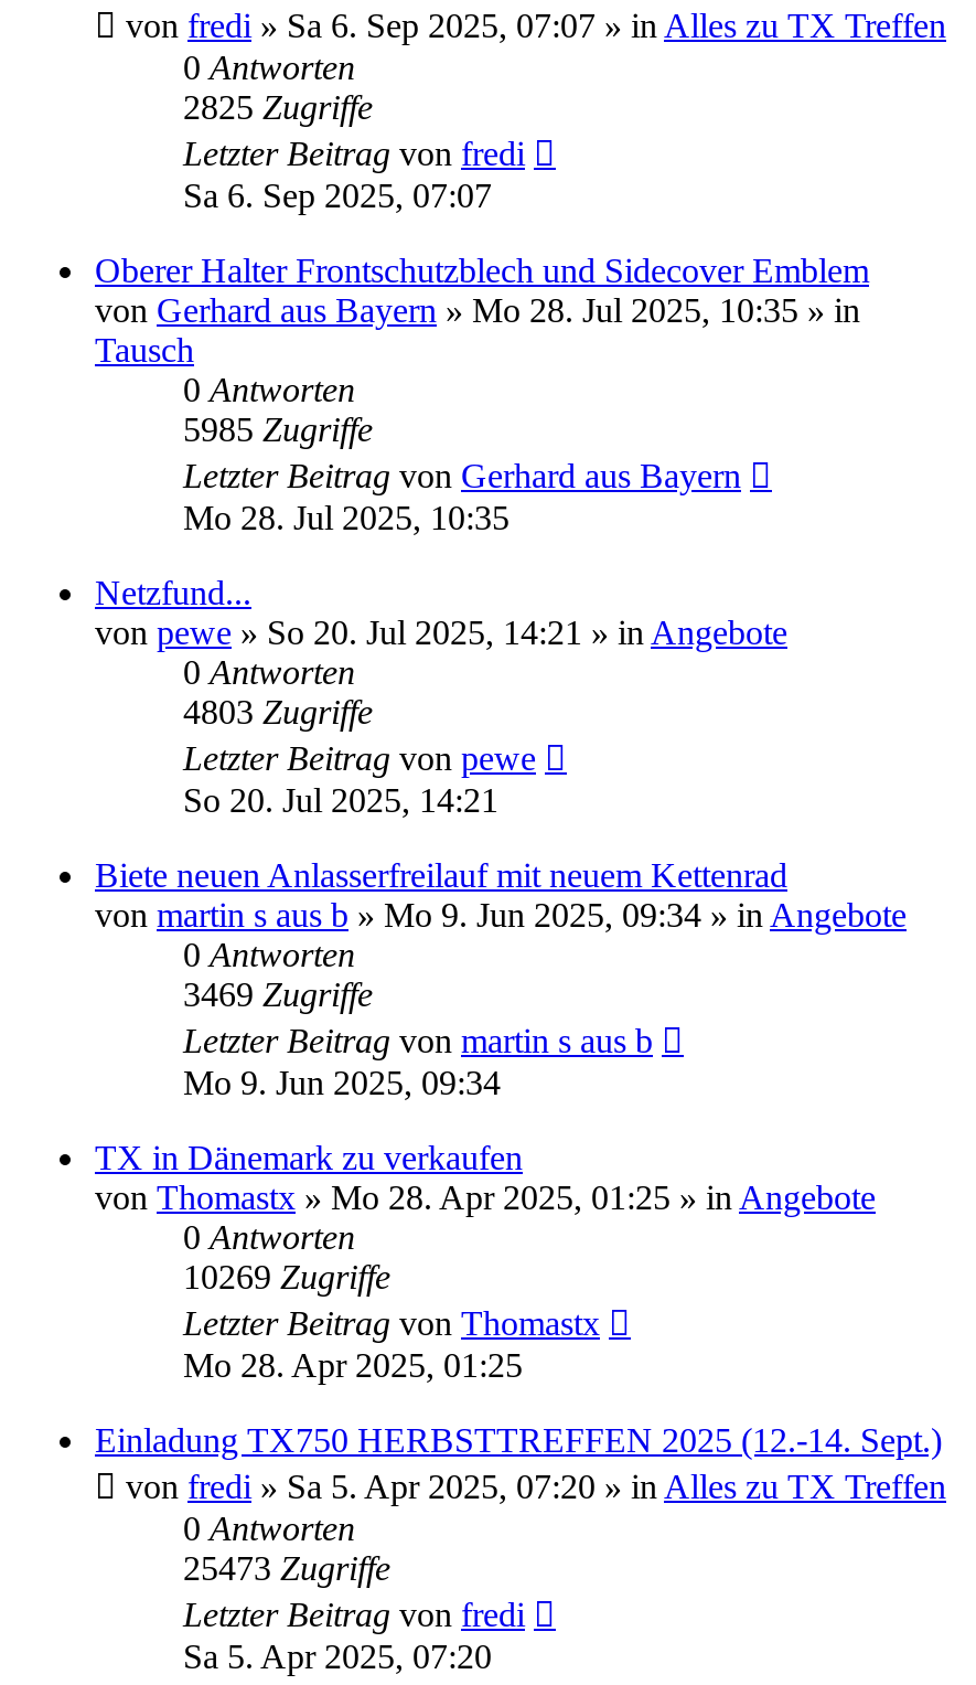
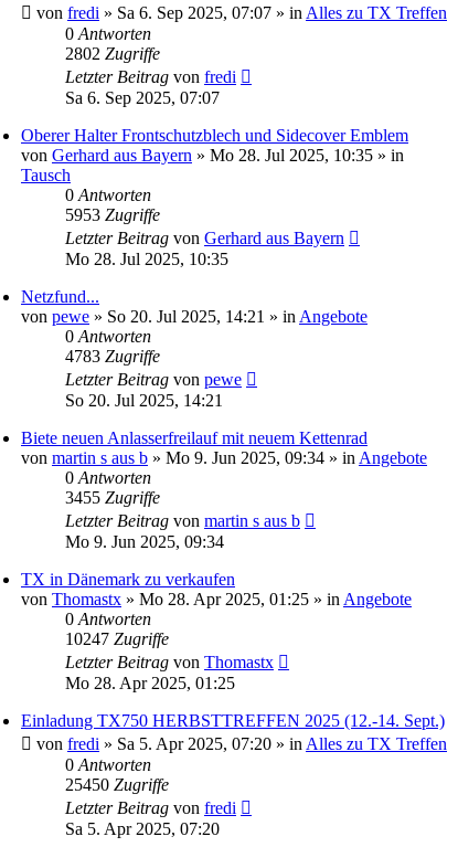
- 2825 Zugriffe
+ 2802 Zugriffe

- 5985 Zugriffe
+ 5953 Zugriffe

- 4803 Zugriffe
+ 4783 Zugriffe

- 3469 Zugriffe
+ 3455 Zugriffe

- 10269 Zugriffe
+ 10247 Zugriffe

- 25473 Zugriffe
+ 25450 Zugriffe
